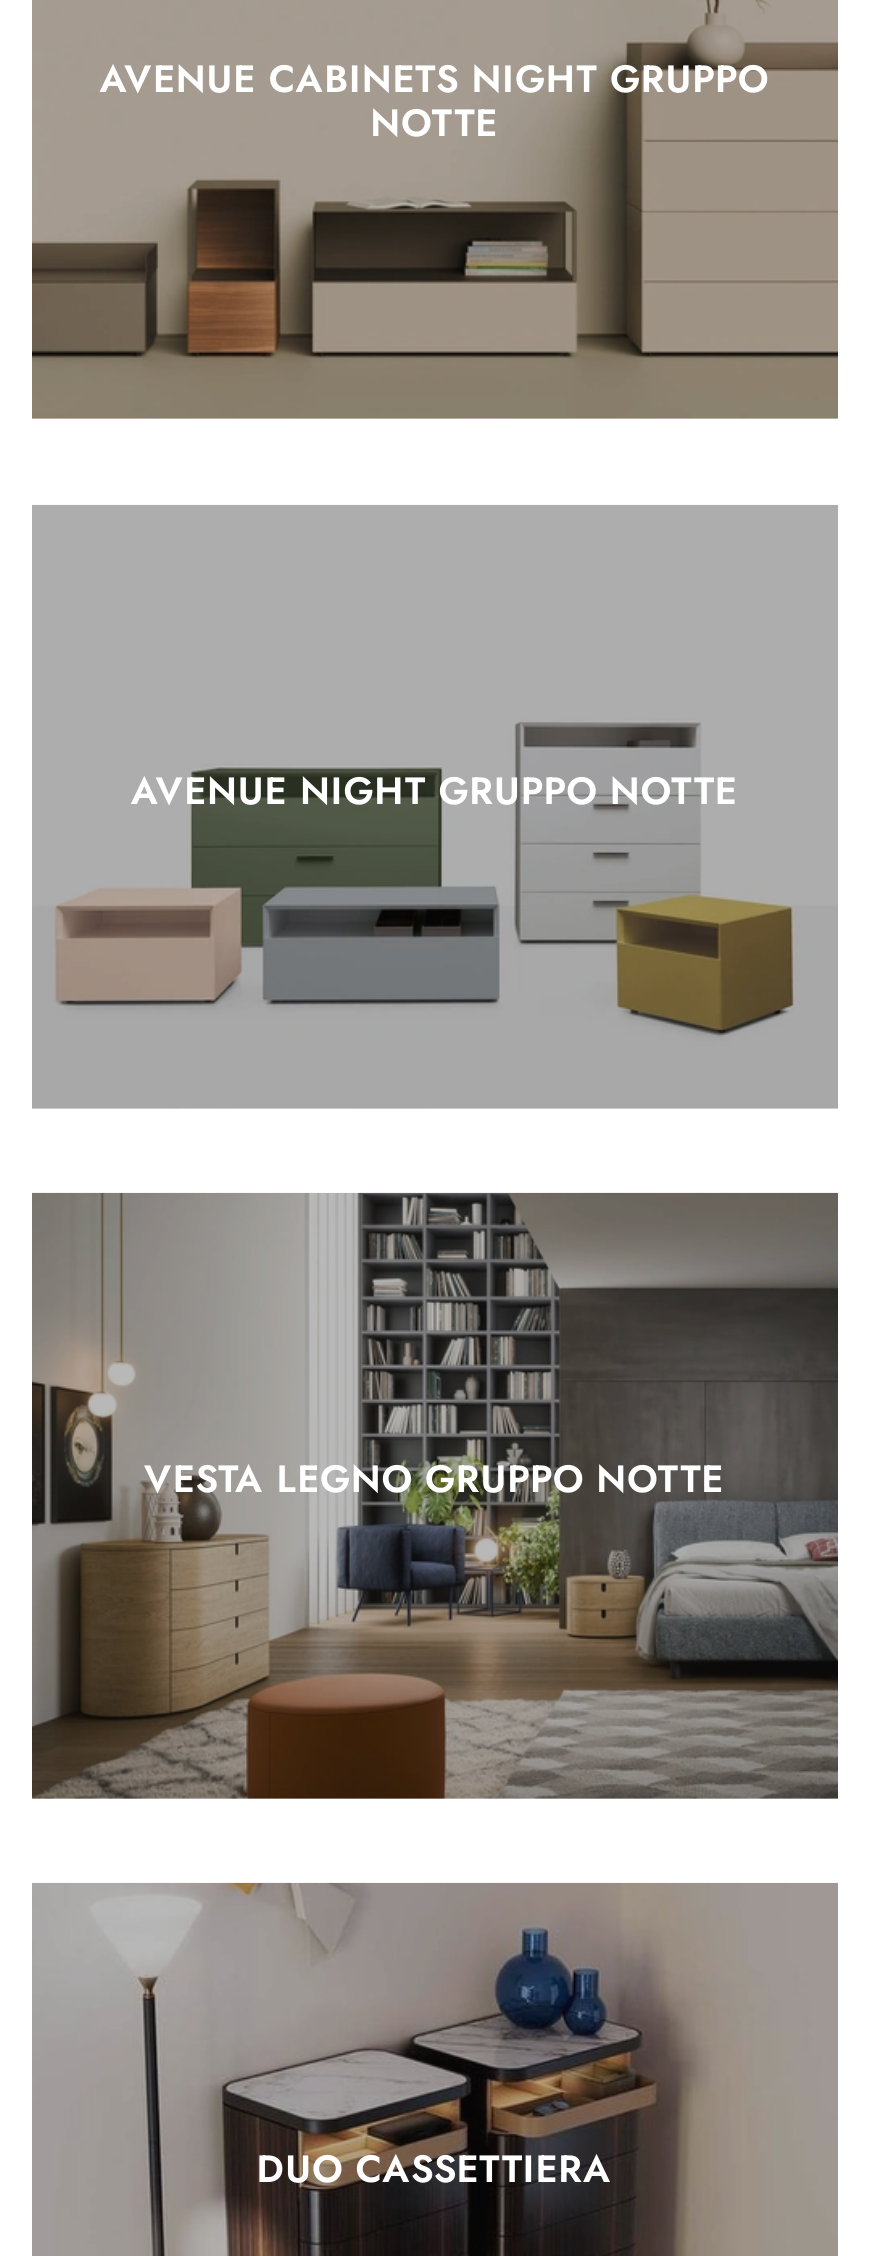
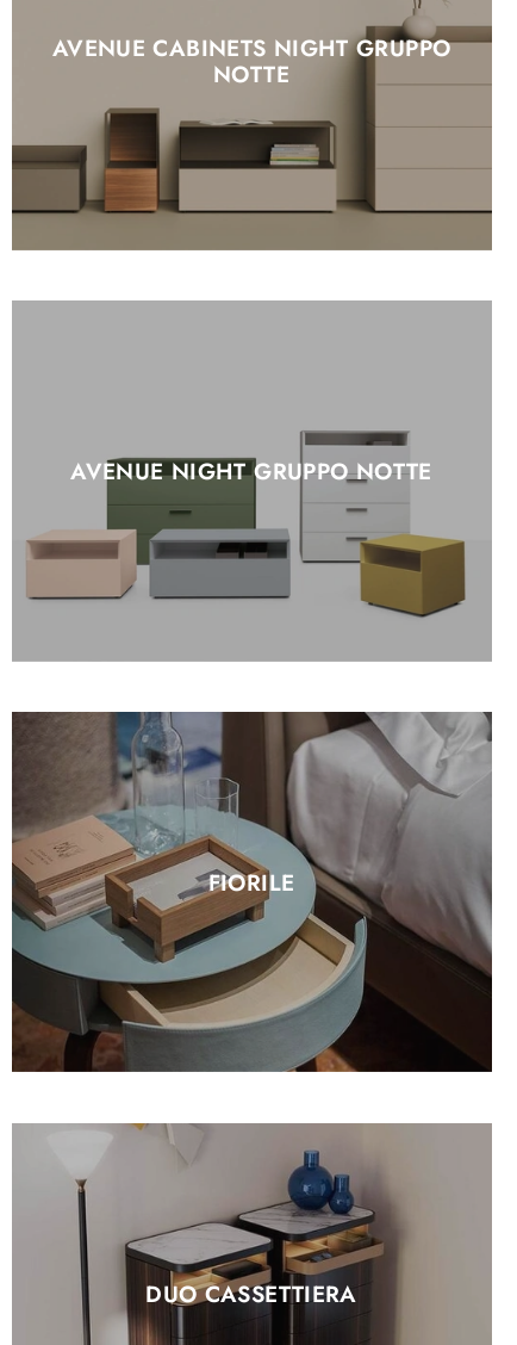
- [image]
- VESTA LEGNO GRUPPO NOTTE
+ [image]
+ FIORILE
